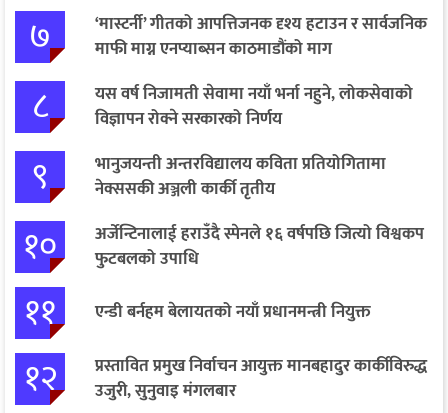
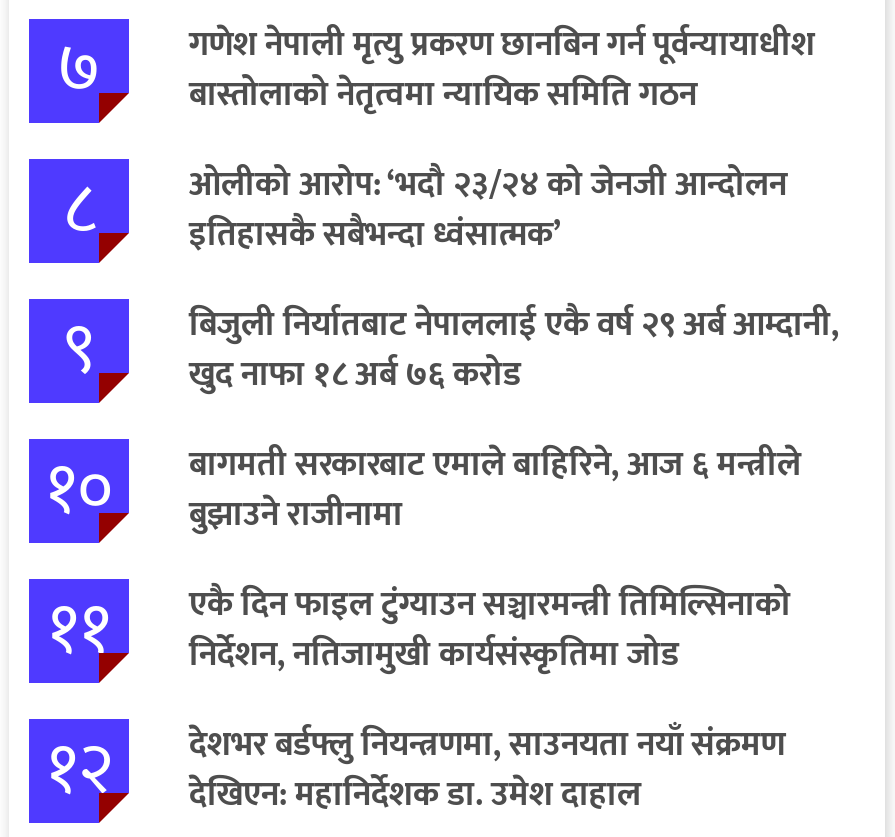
- ‘मास्टर्नी’ गीतको आपत्तिजनक दृश्य हटाउन र सार्वजनिक
- माफी माग्न एनप्याब्सन काठमाडौंको माग
+ गणेश नेपाली मृत्यु प्रकरण छानबिन गर्न पूर्वन्यायाधीश
+ बास्तोलाको नेतृत्वमा न्यायिक समिति गठन

- यस वर्ष निजामती सेवामा नयाँ भर्ना नहुने, लोकसेवाको
- विज्ञापन रोक्ने सरकारको निर्णय
+ ओलीको आरोप: ‘भदौ २३/२४ को जेनजी आन्दोलन
+ इतिहासकै सबैभन्दा ध्वंसात्मक’

- भानुजयन्ती अन्तरविद्यालय कविता प्रतियोगितामा
- नेक्ससकी अञ्जली कार्की तृतीय
+ बिजुली निर्यातबाट नेपाललाई एकै वर्ष २९ अर्ब आम्दानी,
+ खुद नाफा १८ अर्ब ७६ करोड

- अर्जेन्टिनालाई हराउँदै स्पेनले १६ वर्षपछि जित्यो विश्वकप
- फुटबलको उपाधि
+ बागमती सरकारबाट एमाले बाहिरिने, आज ६ मन्त्रीले
+ बुझाउने राजीनामा

- एन्डी बर्नहम बेलायतको नयाँ प्रधानमन्त्री नियुक्त
+ एकै दिन फाइल टुंग्याउन सञ्चारमन्त्री तिमिल्सिनाको
+ निर्देशन, नतिजामुखी कार्यसंस्कृतिमा जोड

- प्रस्तावित प्रमुख निर्वाचन आयुक्त मानबहादुर कार्कीविरुद्ध
- उजुरी, सुनुवाइ मंगलबार
+ देशभर बर्डफ्लु नियन्त्रणमा, साउनयता नयाँ संक्रमण
+ देखिएन: महानिर्देशक डा. उमेश दाहाल
